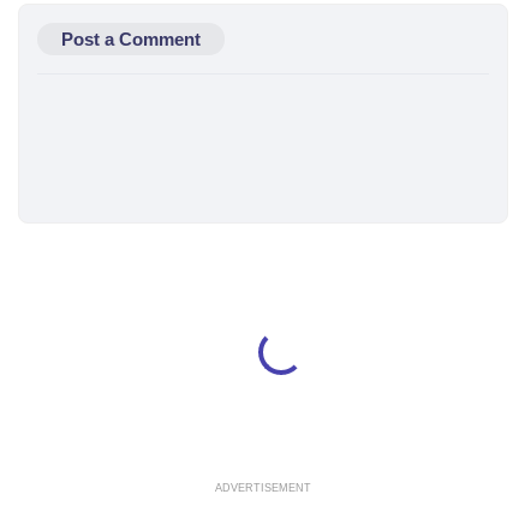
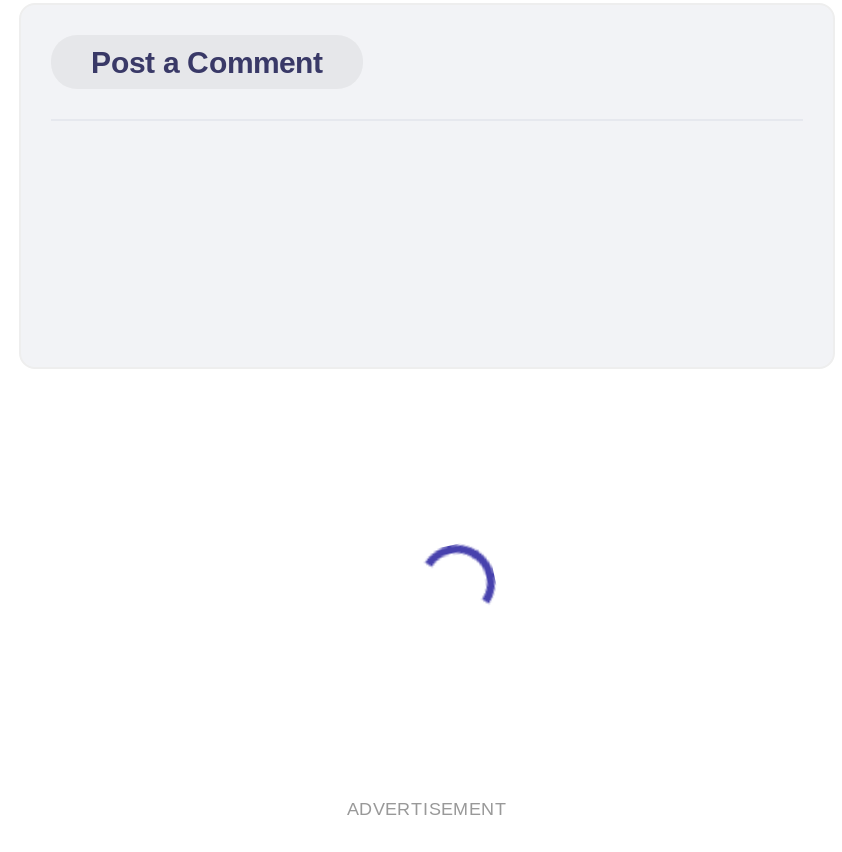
- [image]
+ [image]
